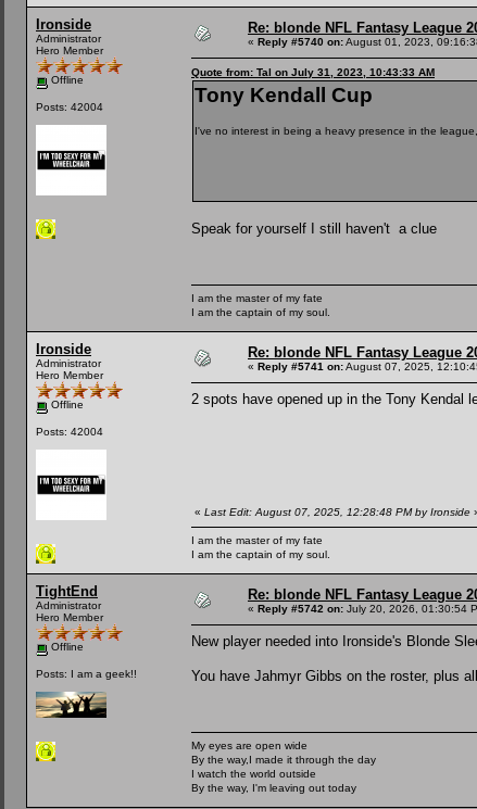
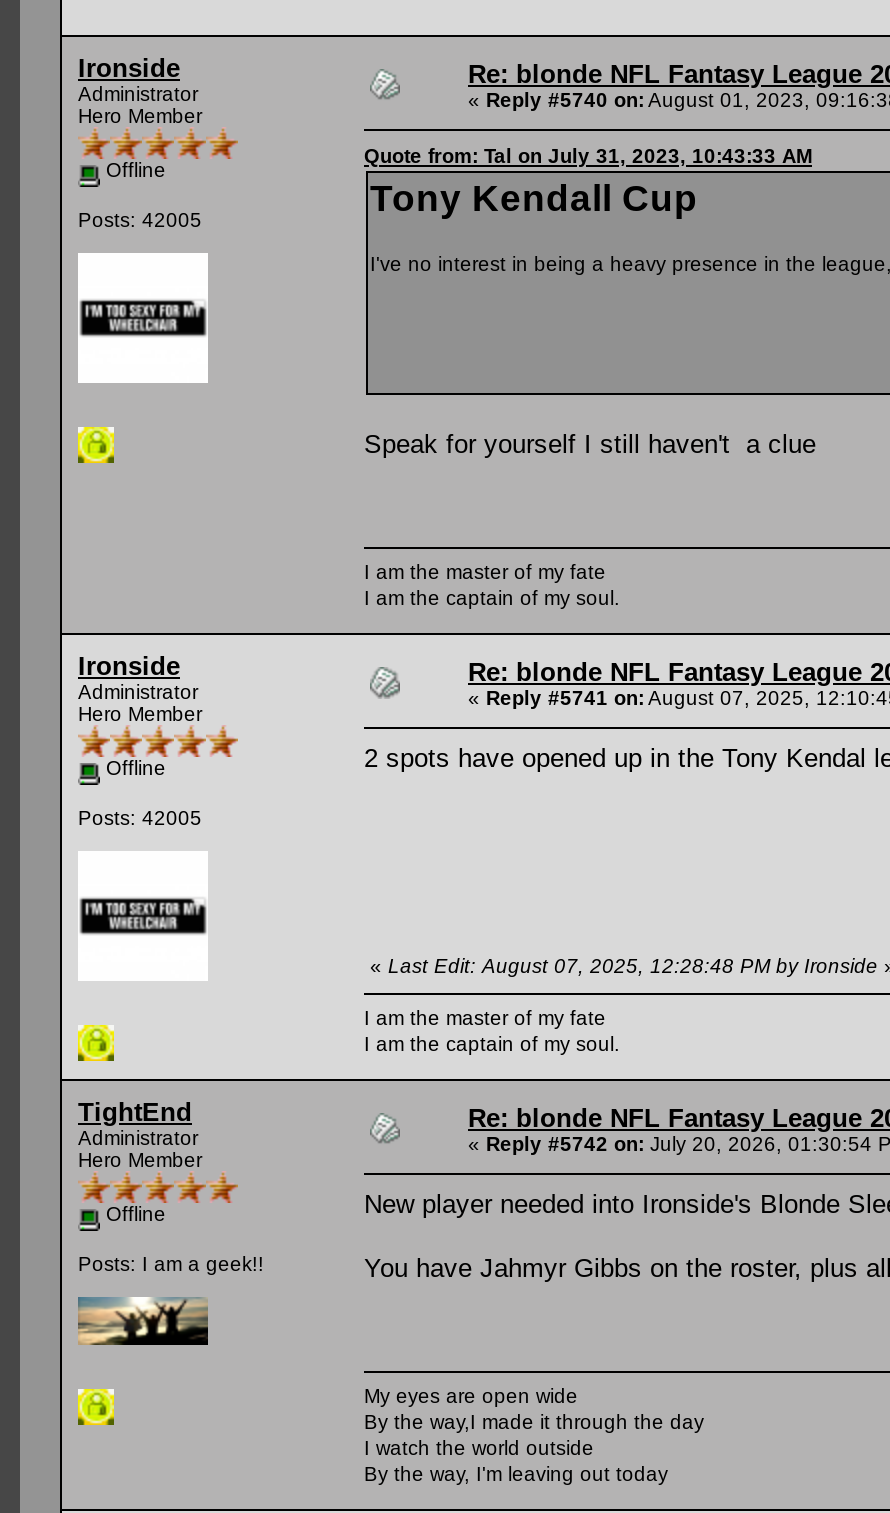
- Posts: 42004
+ Posts: 42005

- Posts: 42004
+ Posts: 42005
